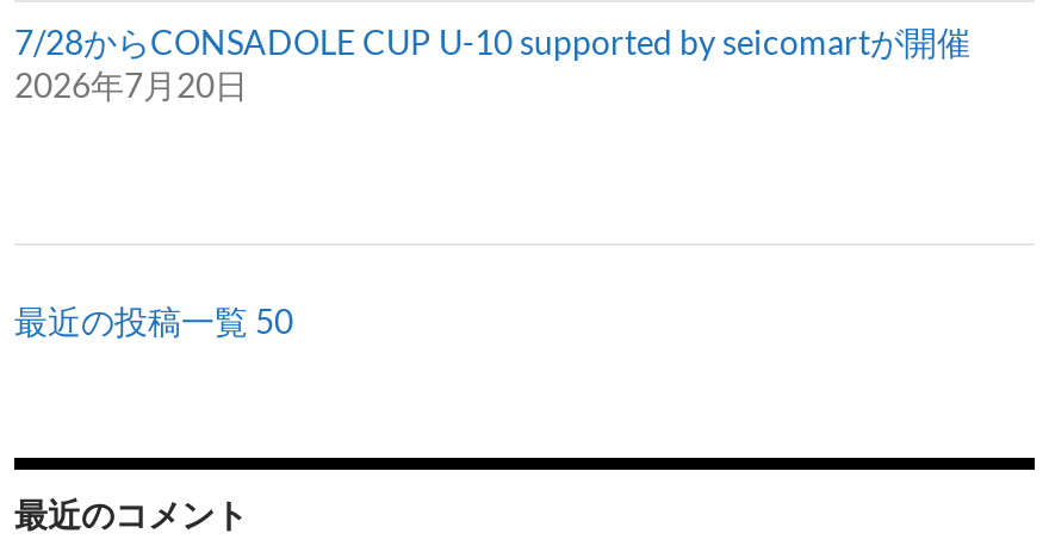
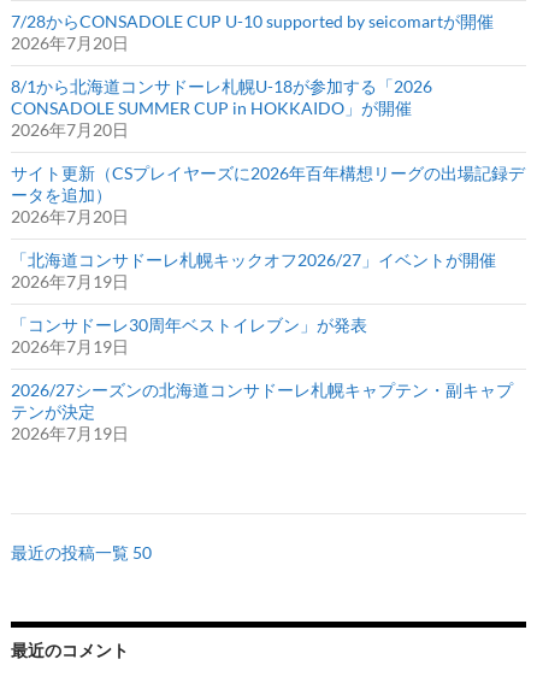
+ 8/1から北海道コンサドーレ札幌U-18が参加する「2026
+ CONSADOLE SUMMER CUP in HOKKAIDO」が開催
+ 2026年7月20日
+ サイト更新（CSプレイヤーズに2026年百年構想リーグの出場記録デ
+ ータを追加）
+ 2026年7月20日
+ 「北海道コンサドーレ札幌キックオフ2026/27」イベントが開催
+ 2026年7月19日
+ 「コンサドーレ30周年ベストイレブン」が発表
+ 2026年7月19日
+ 2026/27シーズンの北海道コンサドーレ札幌キャプテン・副キャプ
+ テンが決定
+ 2026年7月19日
